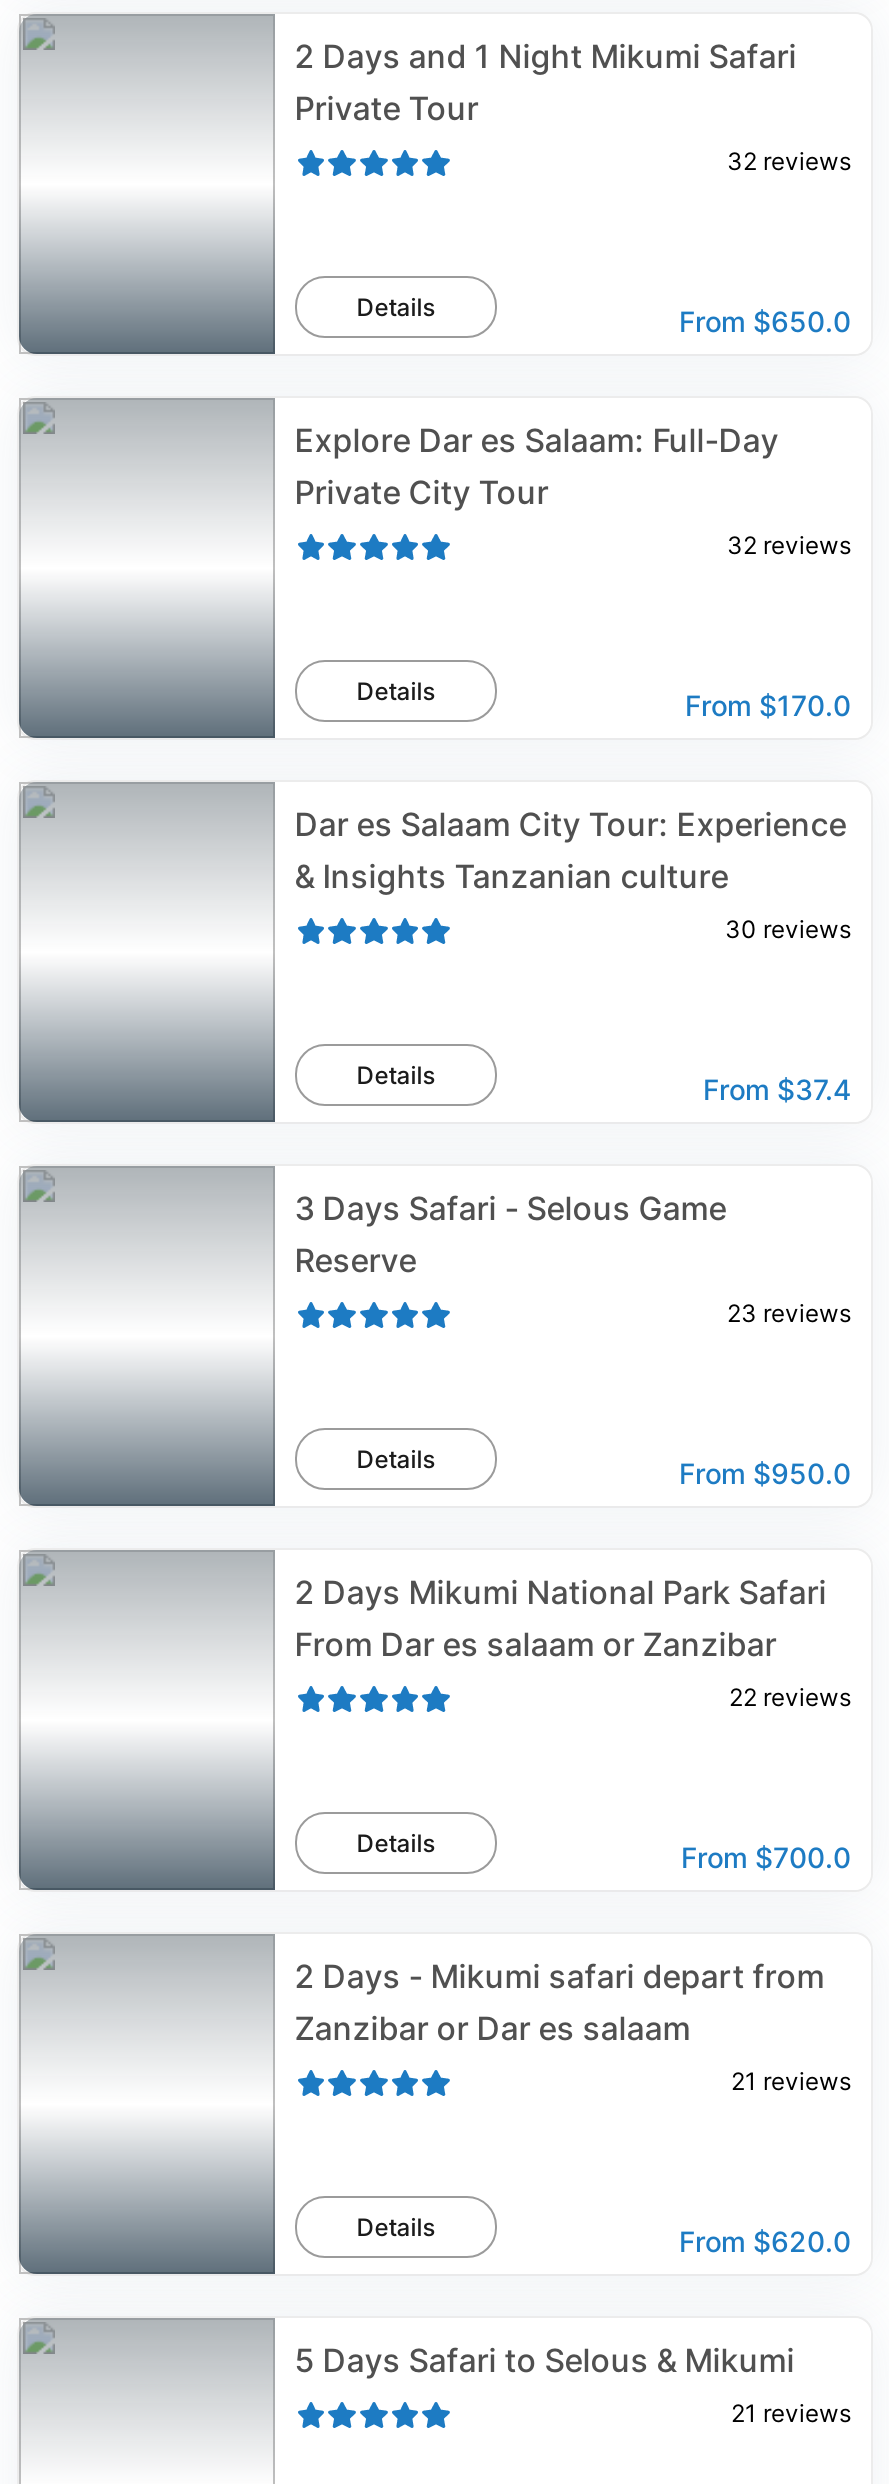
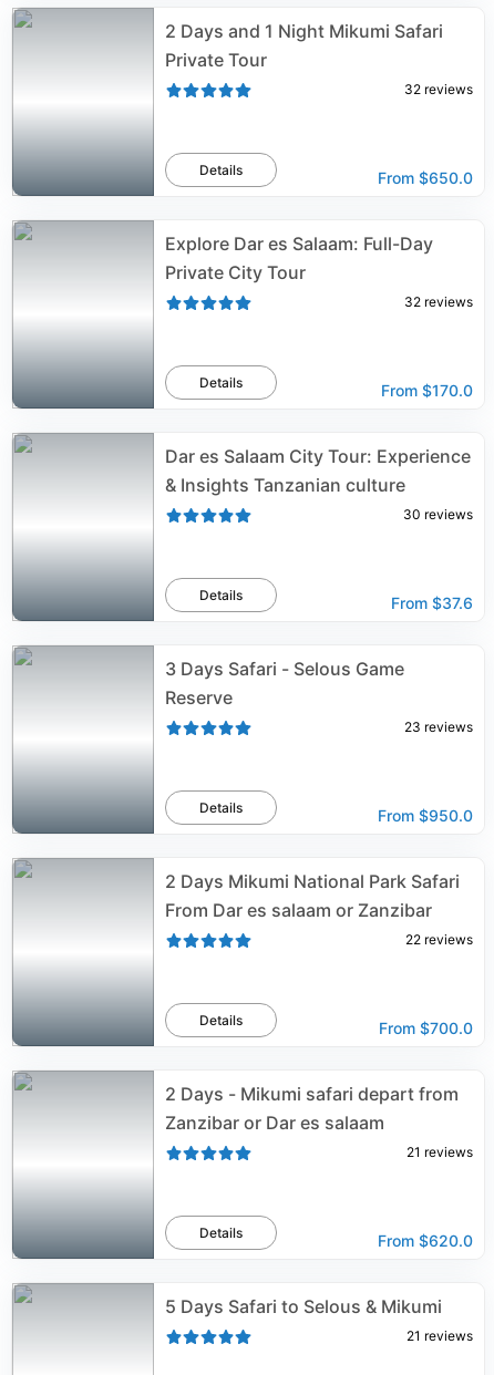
- From $37.4
+ From $37.6
